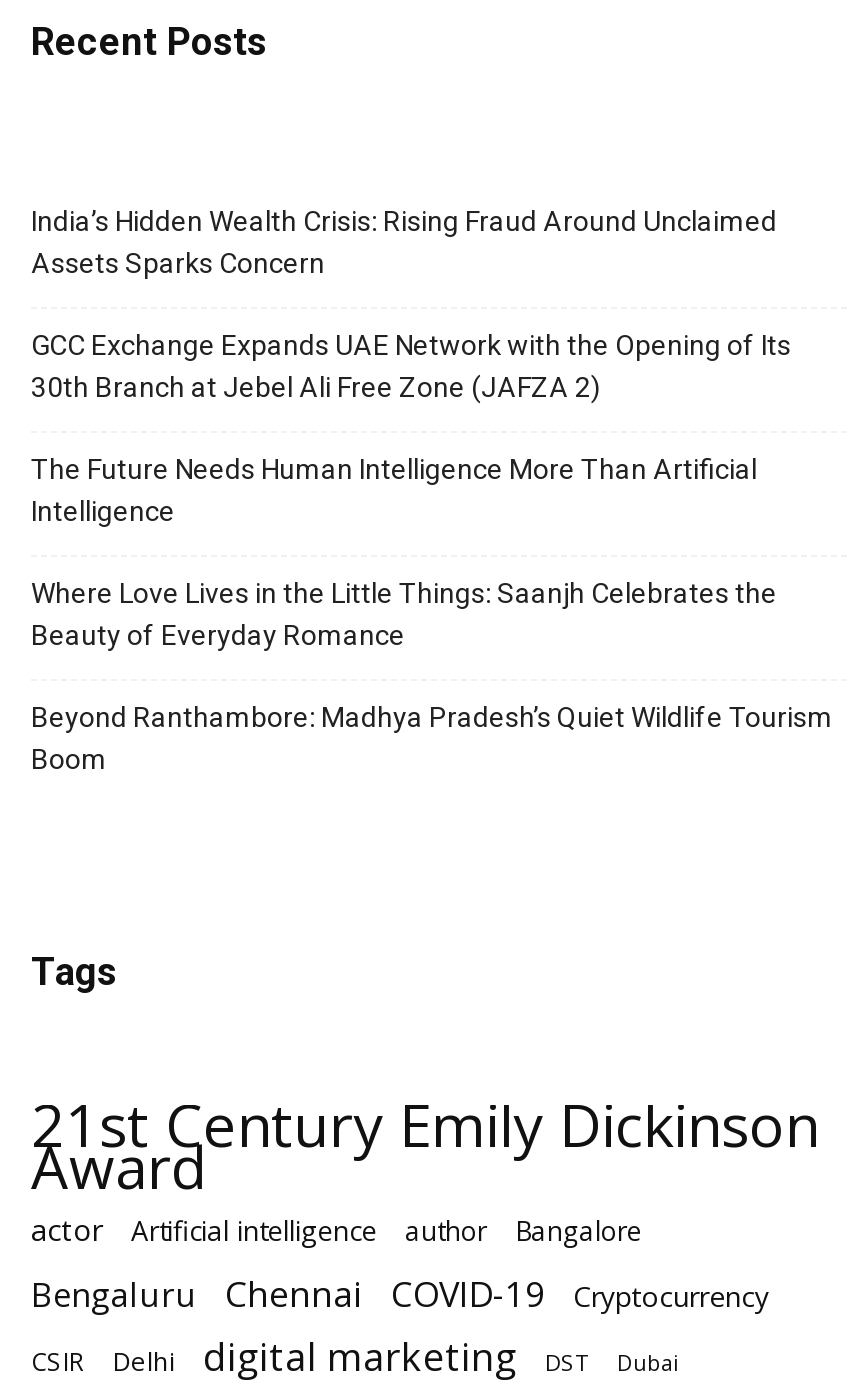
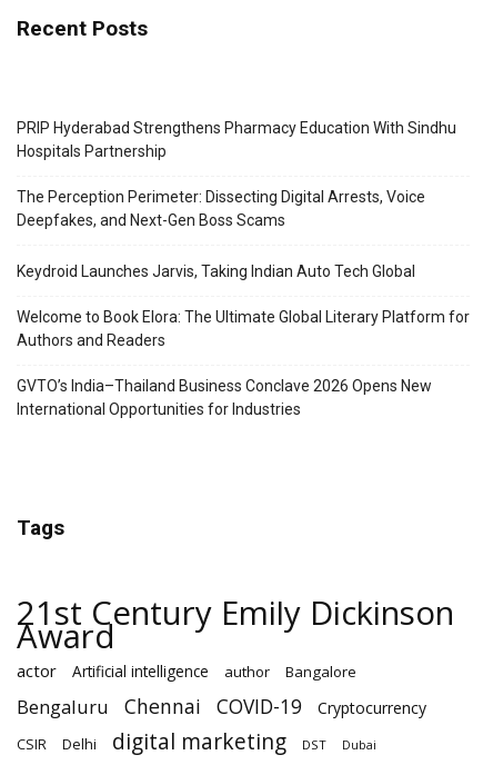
- India’s Hidden Wealth Crisis: Rising Fraud Around Unclaimed
- Assets Sparks Concern
+ PRIP Hyderabad Strengthens Pharmacy Education With Sindhu
+ Hospitals Partnership

- GCC Exchange Expands UAE Network with the Opening of Its
- 30th Branch at Jebel Ali Free Zone (JAFZA 2)
+ The Perception Perimeter: Dissecting Digital Arrests, Voice
+ Deepfakes, and Next-Gen Boss Scams

- The Future Needs Human Intelligence More Than Artificial
- Intelligence
+ Keydroid Launches Jarvis, Taking Indian Auto Tech Global

- Where Love Lives in the Little Things: Saanjh Celebrates the
- Beauty of Everyday Romance
+ Welcome to Book Elora: The Ultimate Global Literary Platform for
+ Authors and Readers

- Beyond Ranthambore: Madhya Pradesh’s Quiet Wildlife Tourism
- Boom
+ GVTO’s India–Thailand Business Conclave 2026 Opens New
+ International Opportunities for Industries
